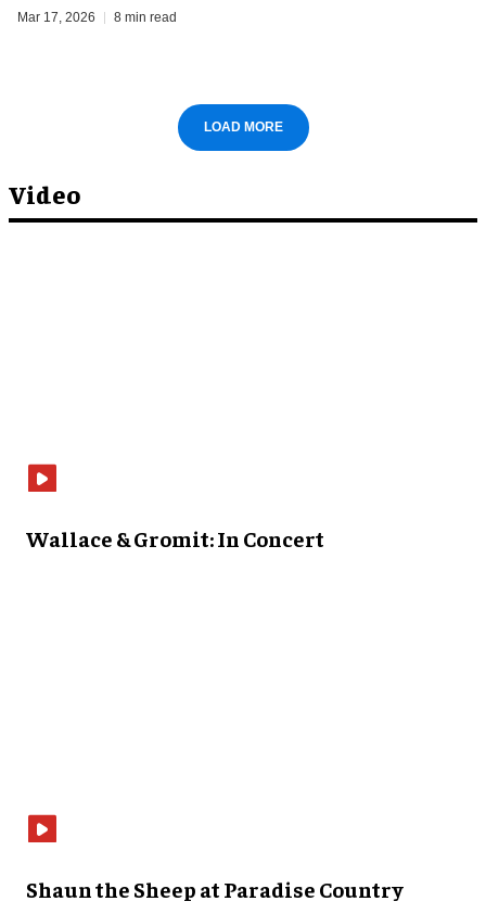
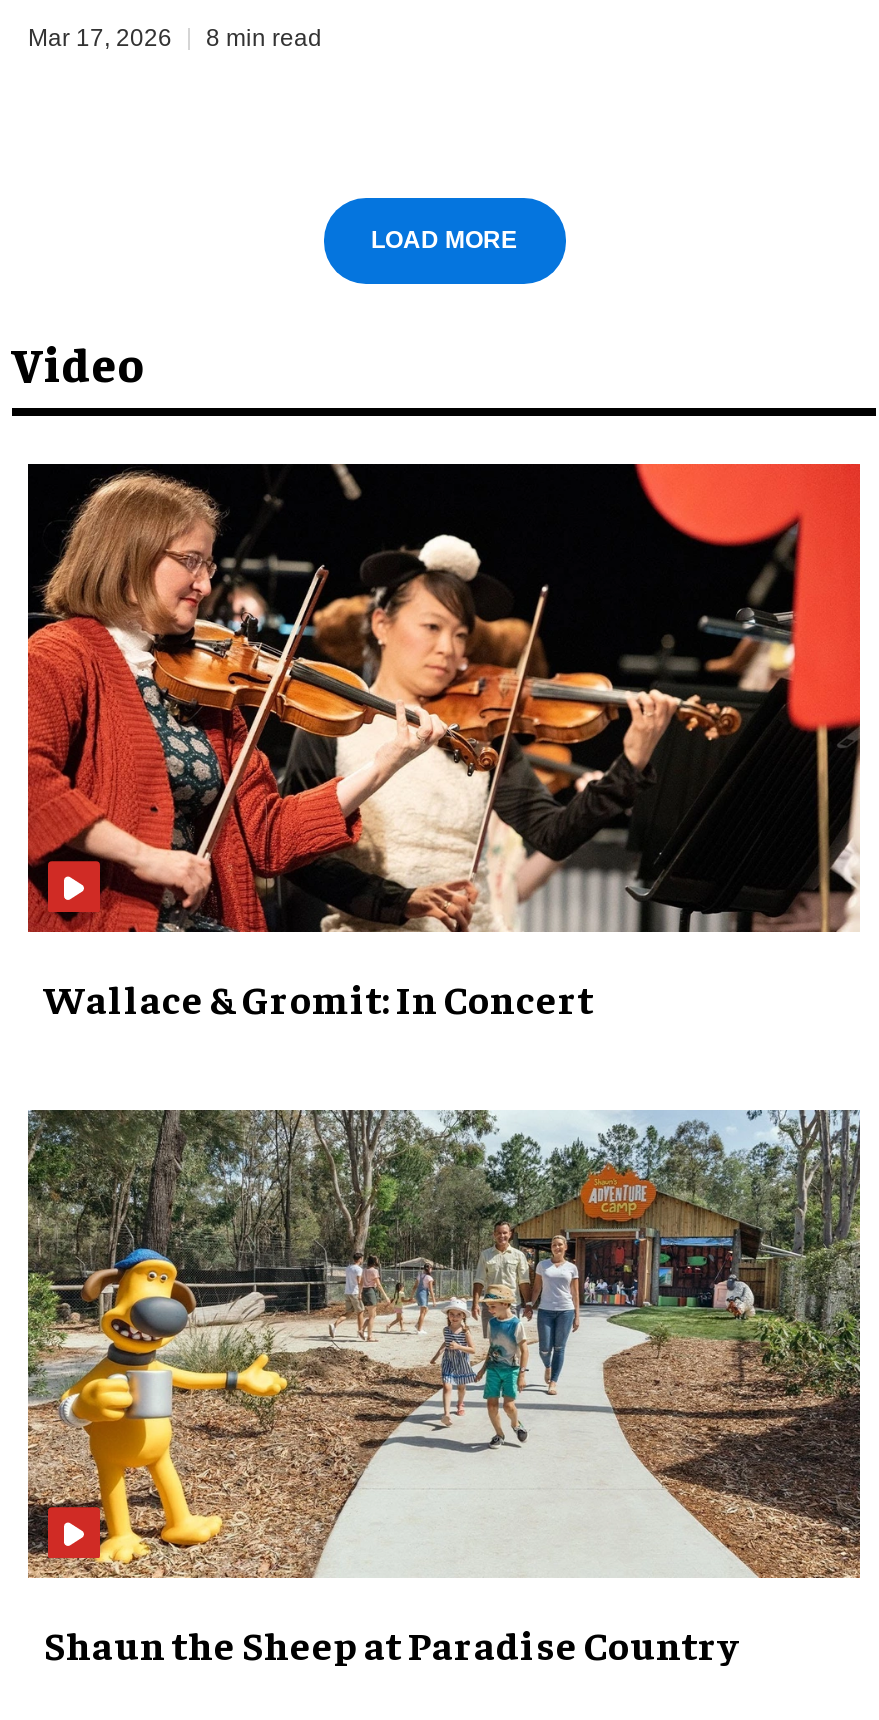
+ [image]

+ [image]
